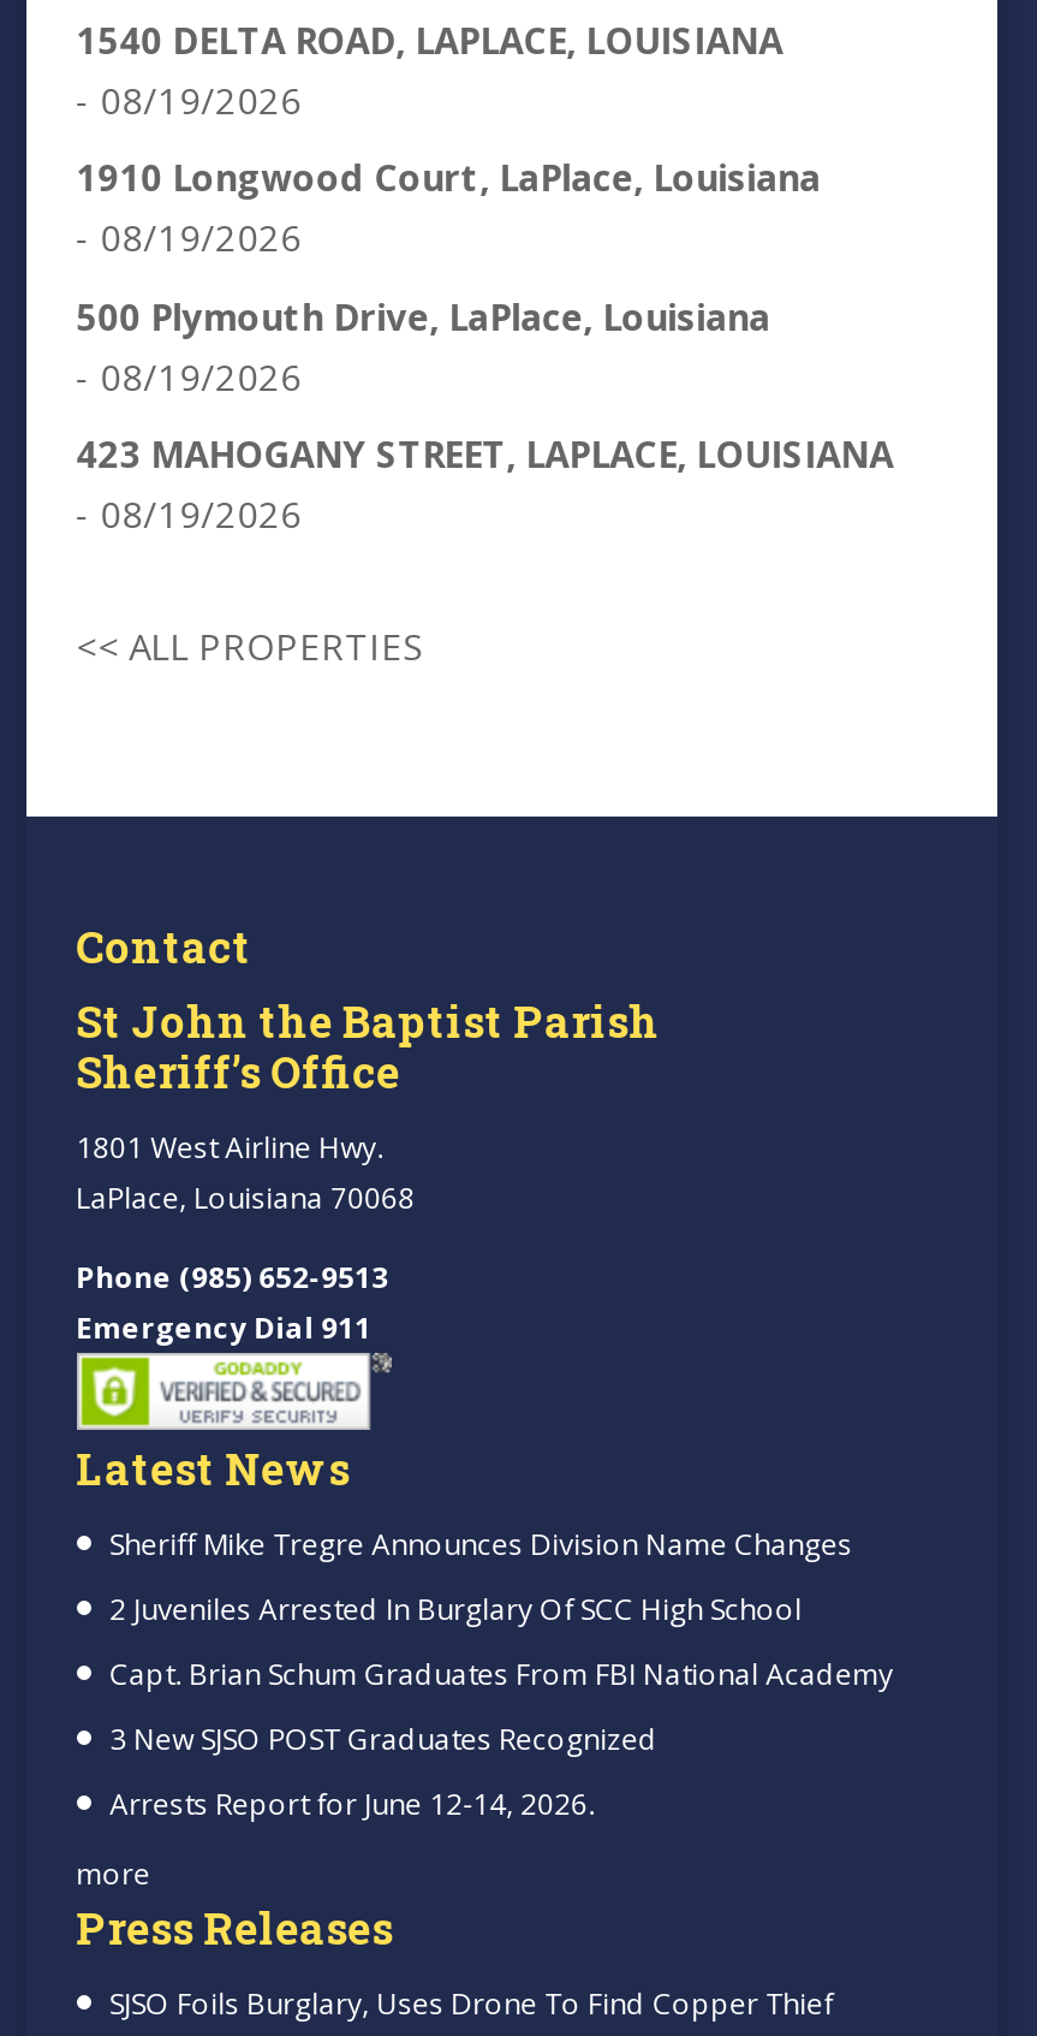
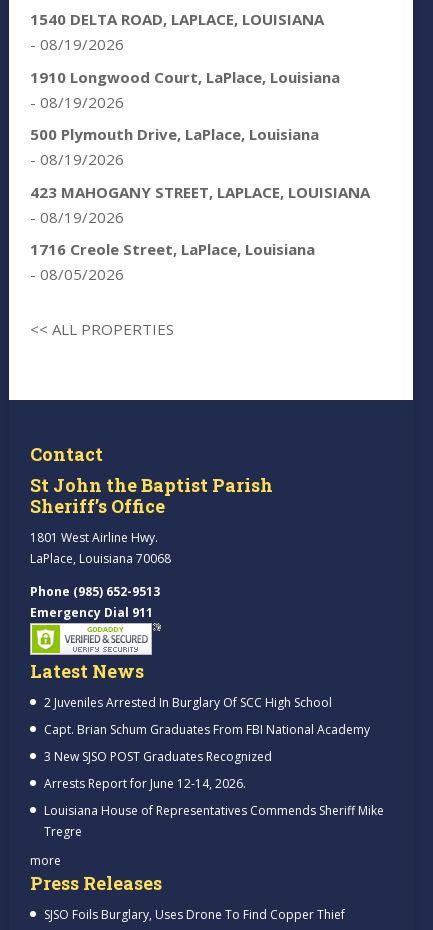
+ 1716 Creole Street, LaPlace, Louisiana
+ - 08/05/2026

- Sheriff Mike Tregre Announces Division Name Changes

+ Louisiana House of Representatives Commends Sheriff Mike
+ Tregre
